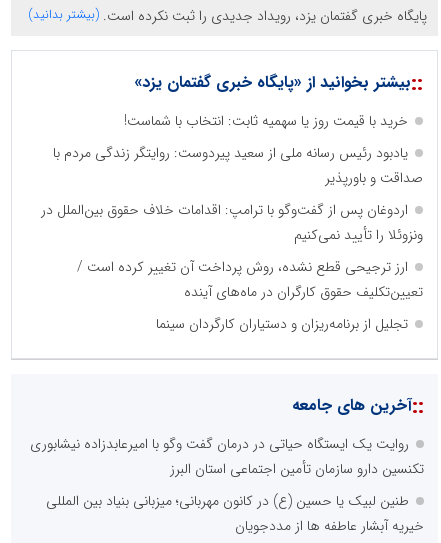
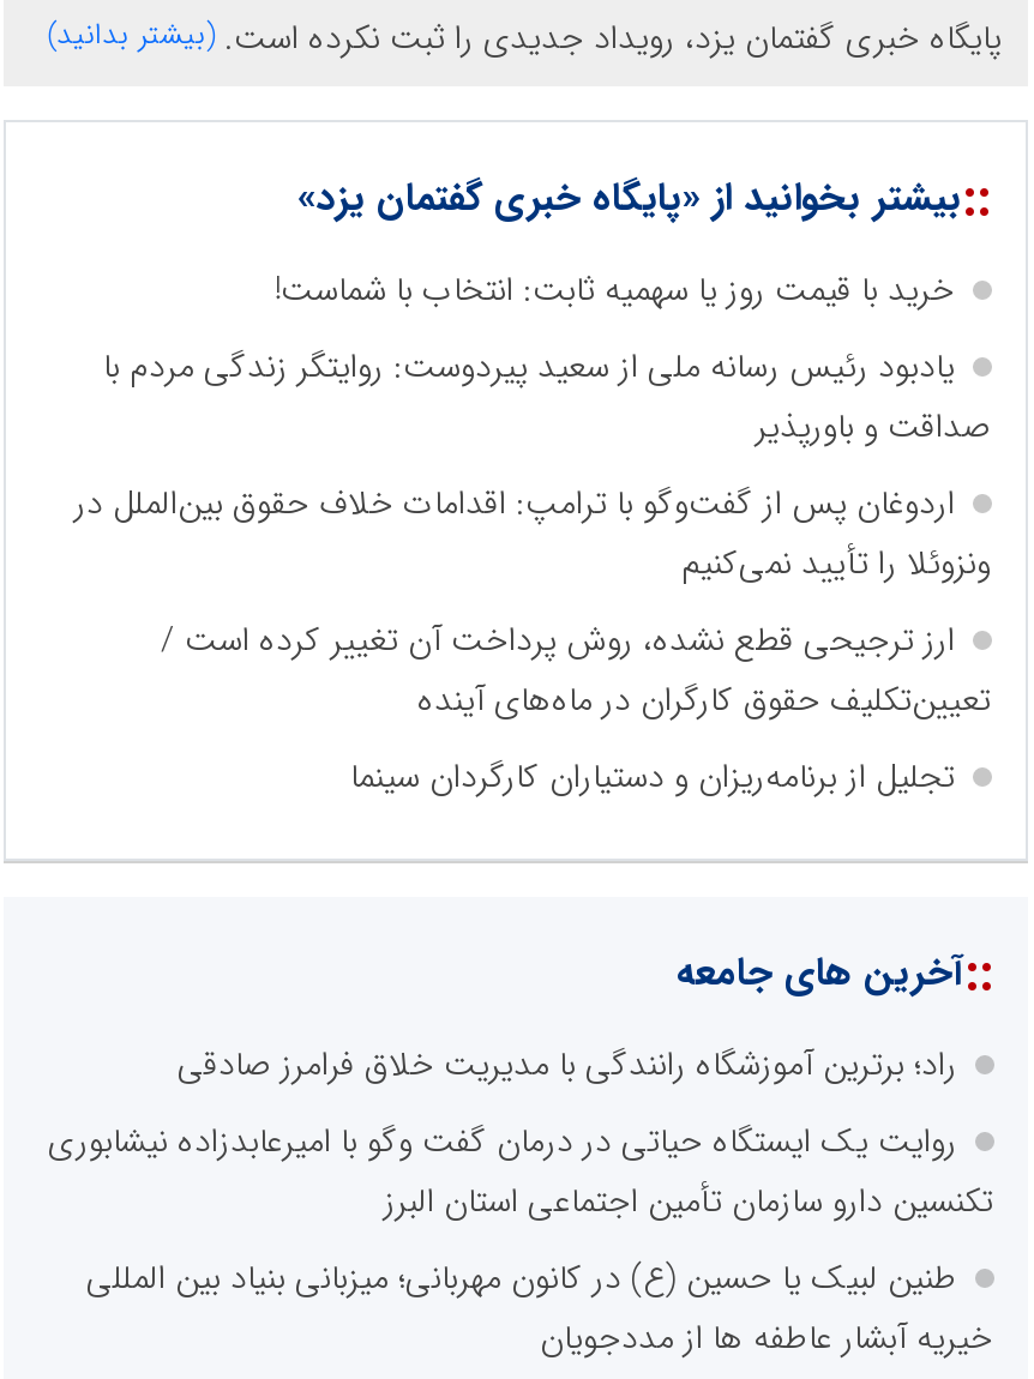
+ راد؛ برترین آموزشگاه رانندگی با مدیریت خلاق فرامرز صادقی
